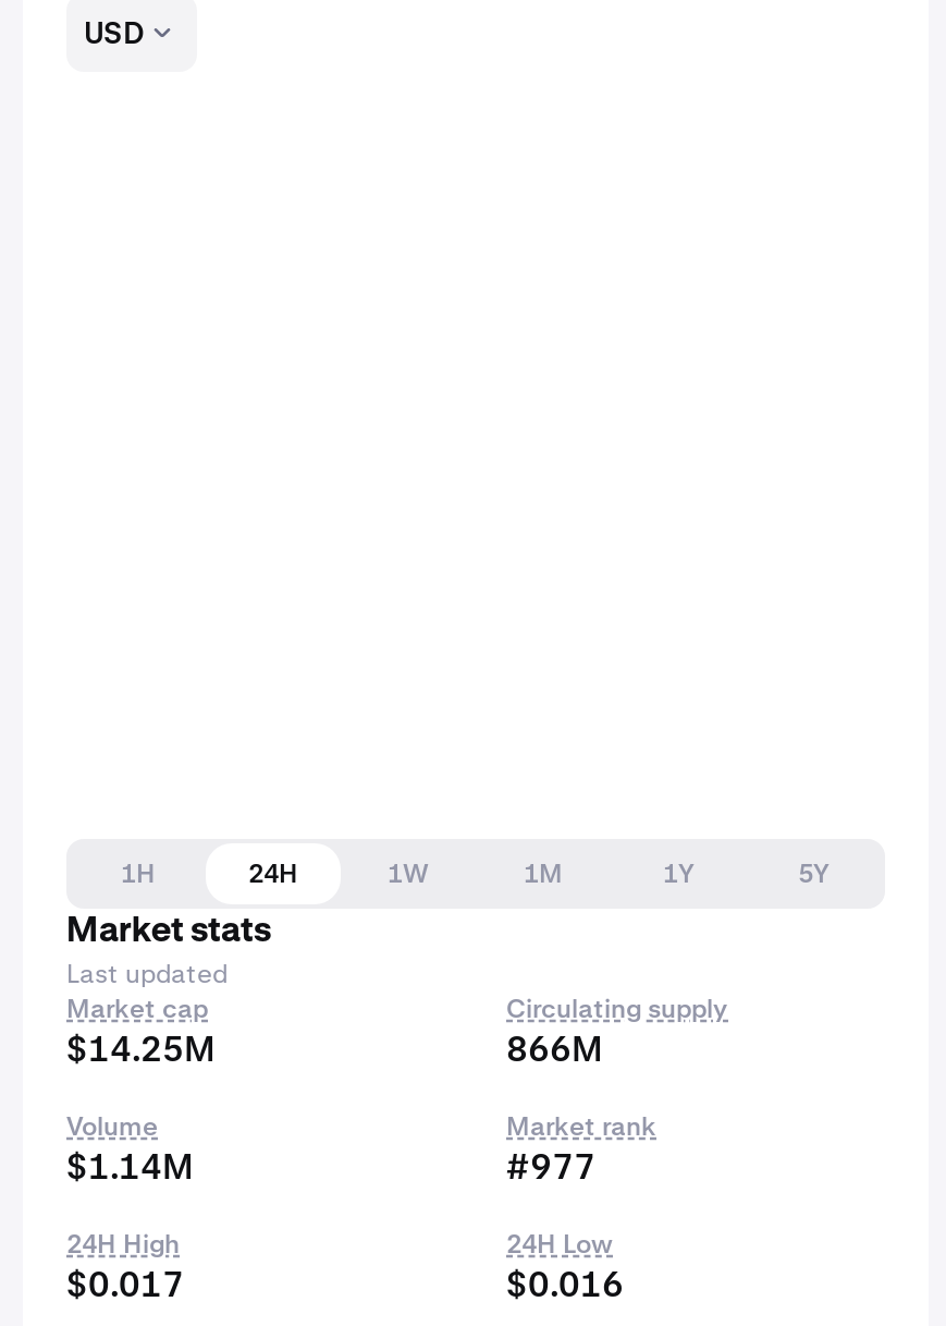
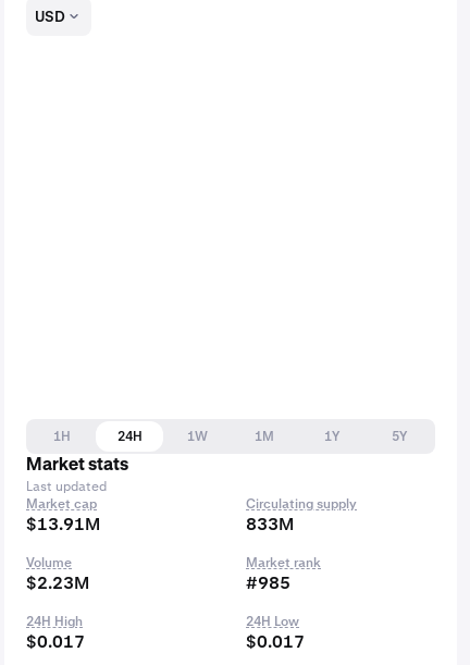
- $14.25M
+ $13.91M

- 866M
+ 833M

- $1.14M
+ $2.23M

- #977
+ #985

- $0.016
+ $0.017
